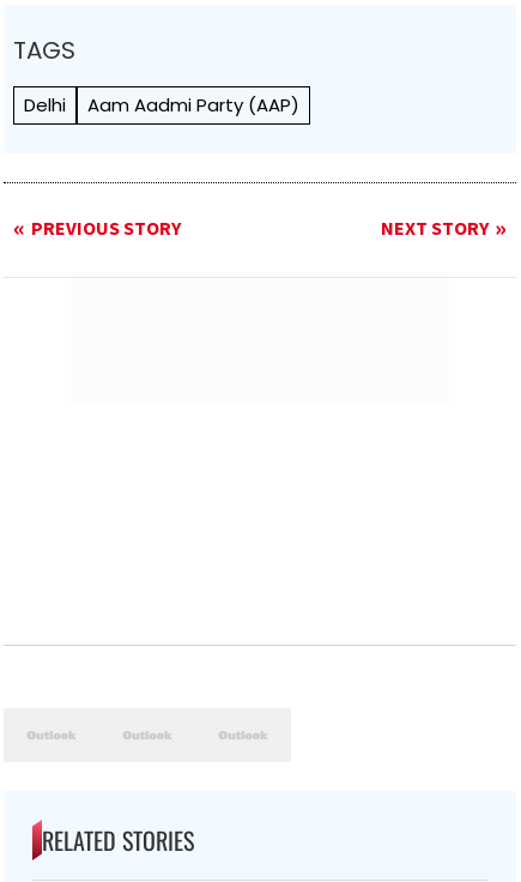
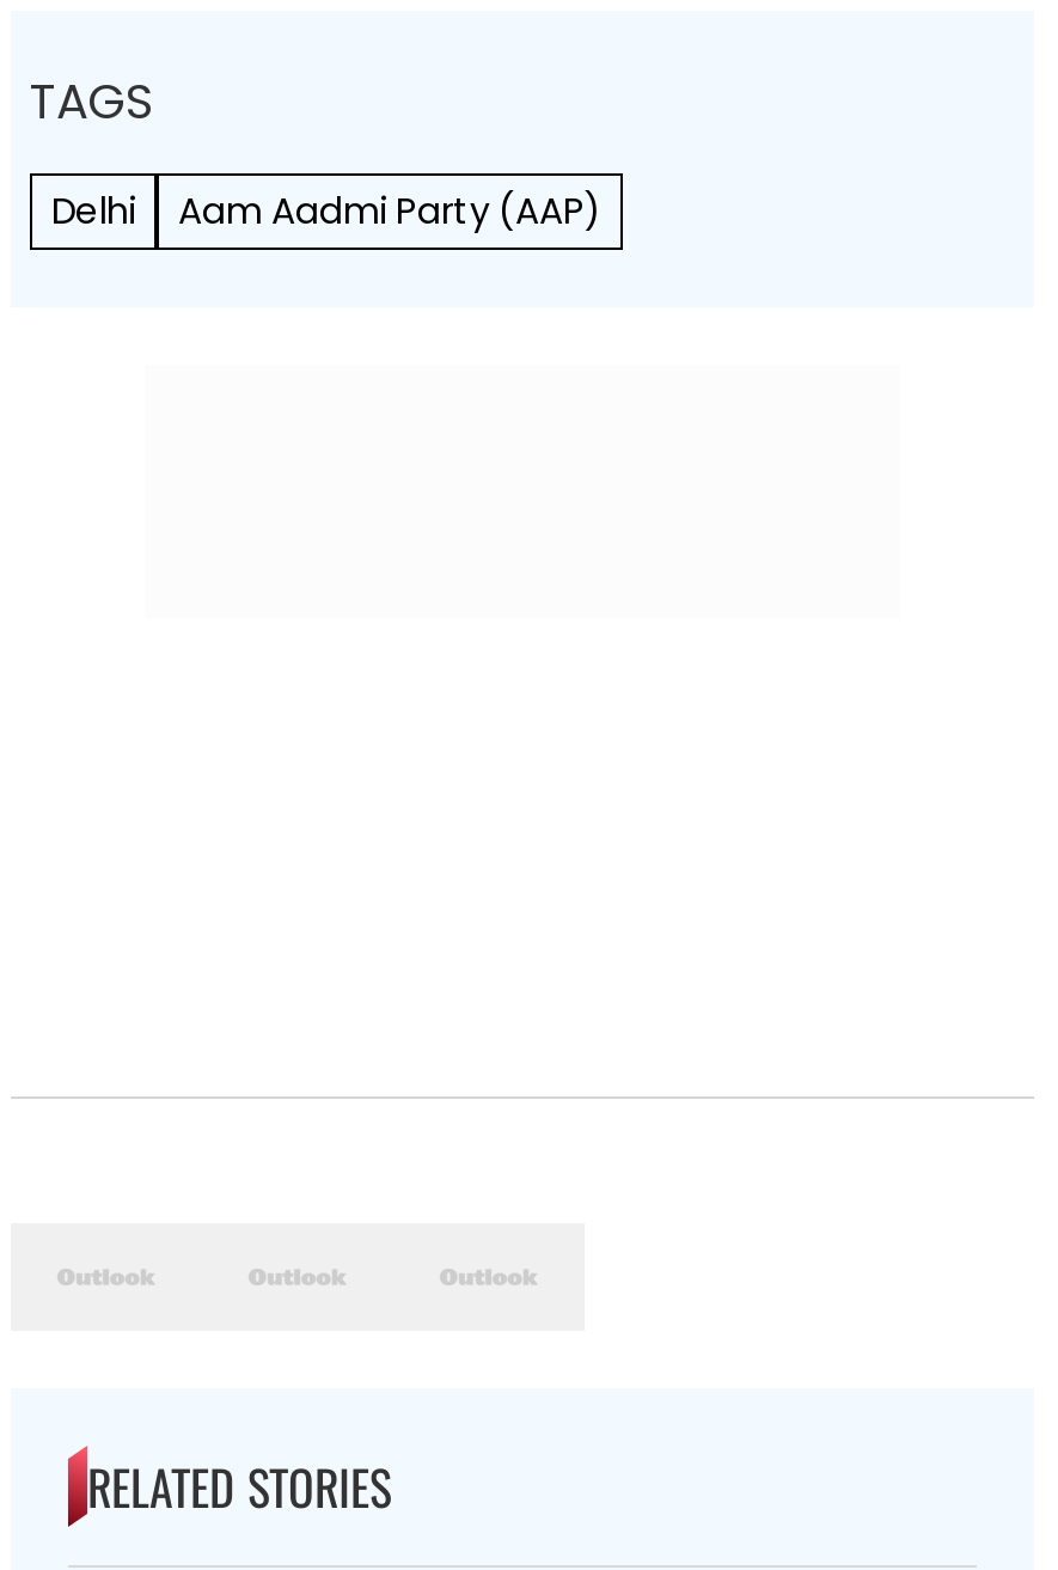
- PREVIOUS STORY
- NEXT STORY
